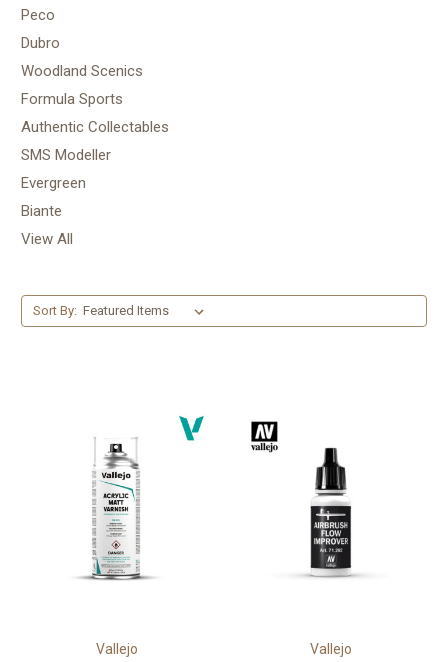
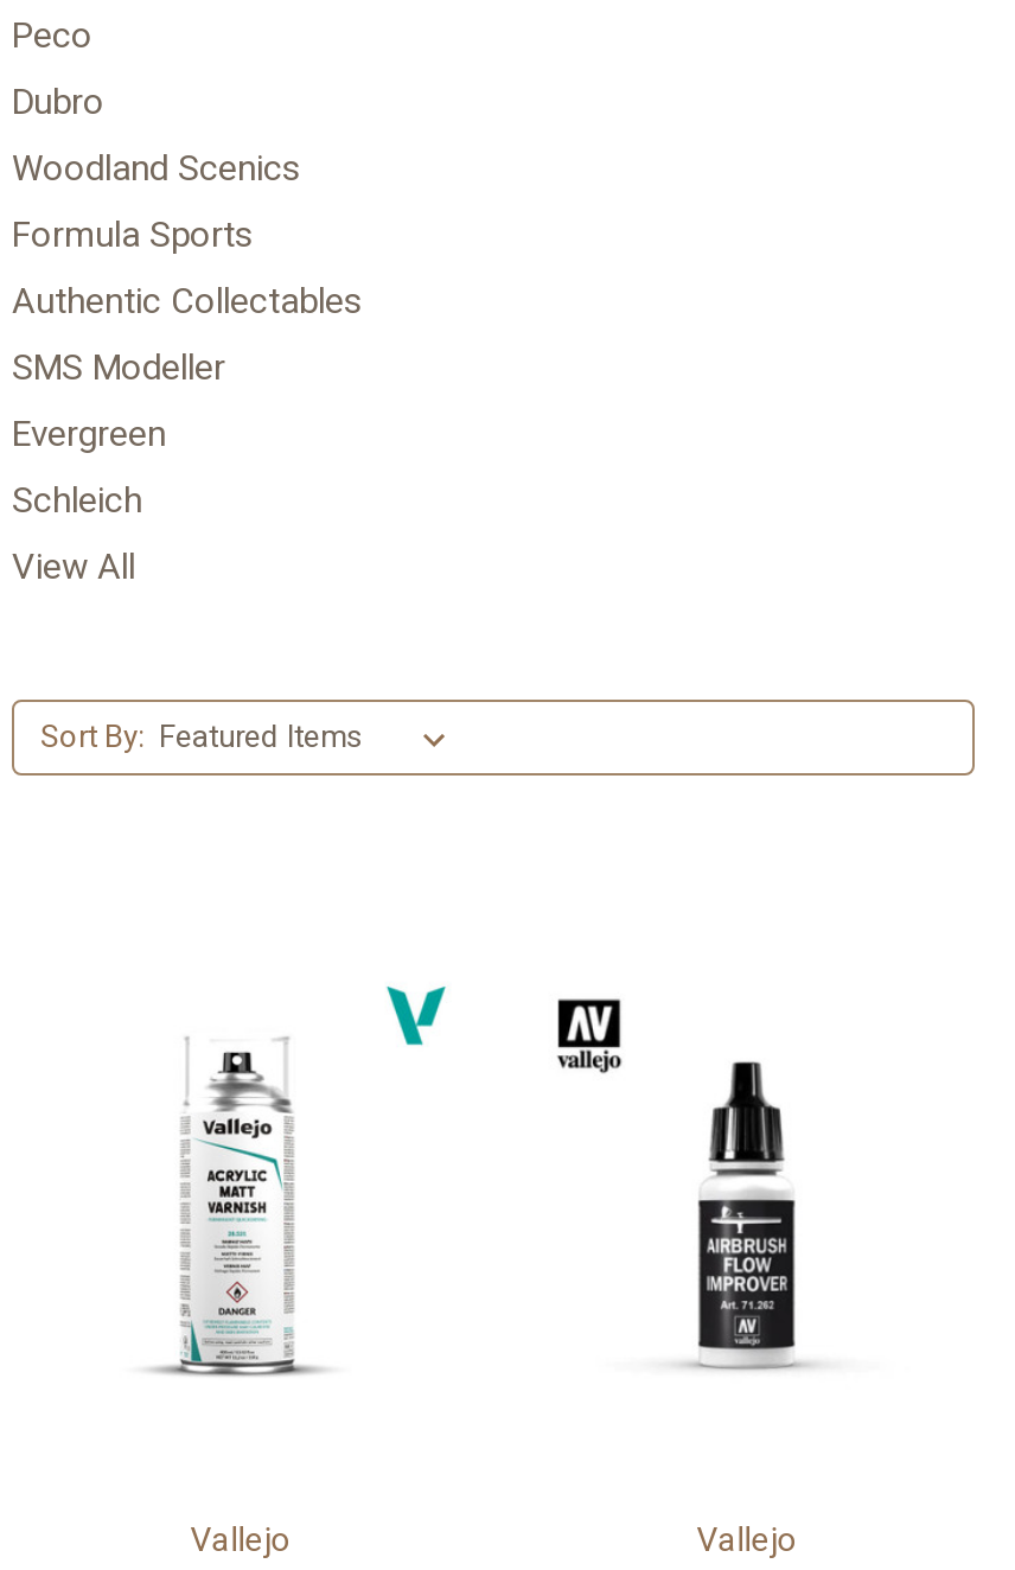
- Biante
+ Schleich
